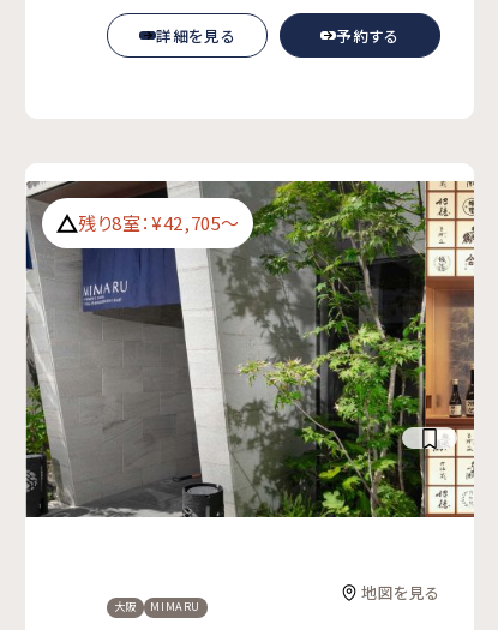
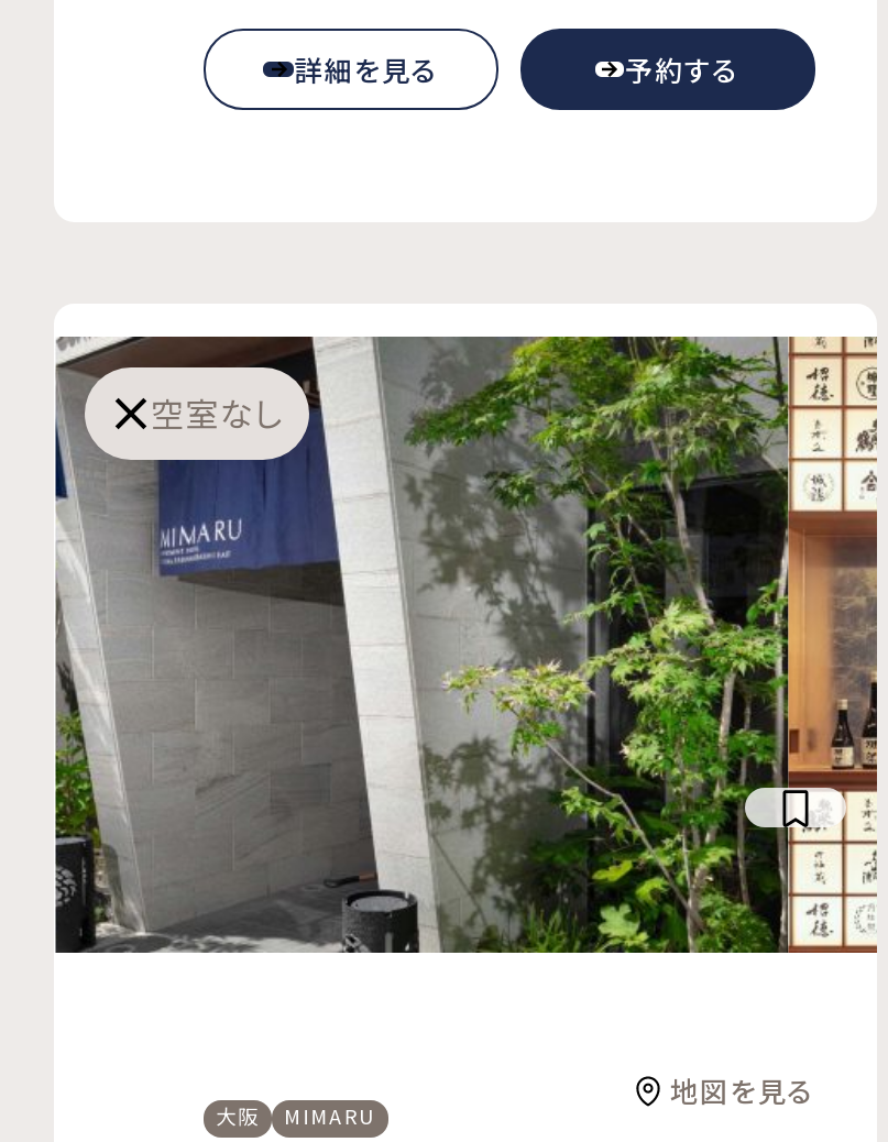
- 残り8室：¥42,705〜
+ 空室なし
